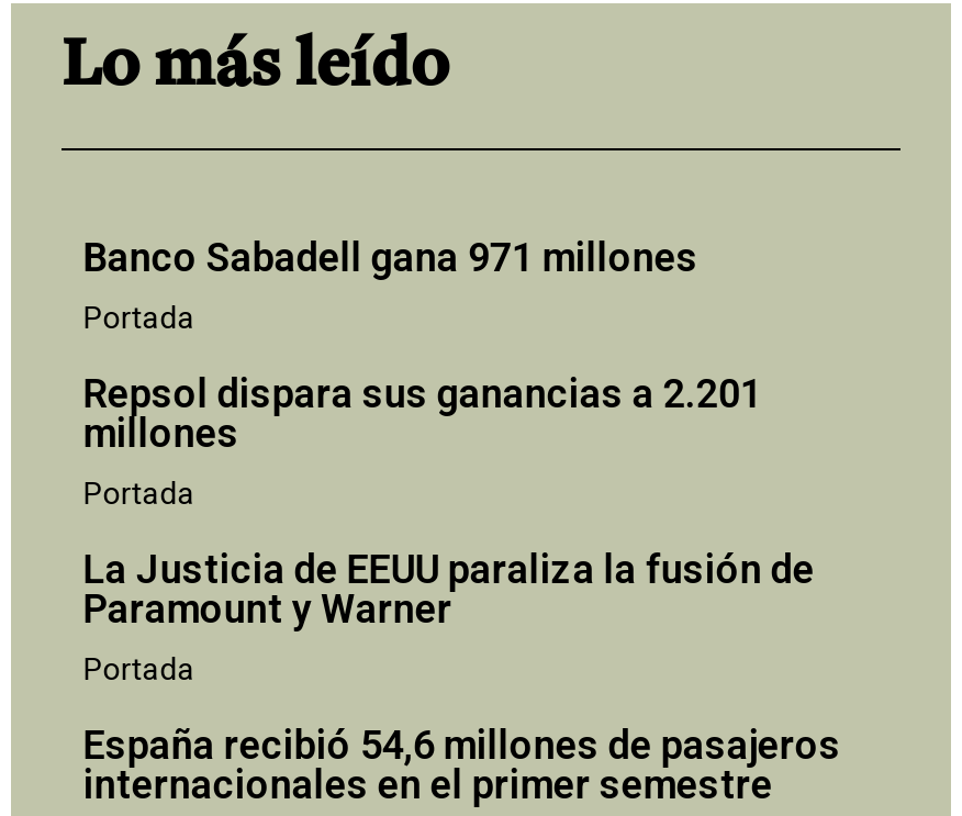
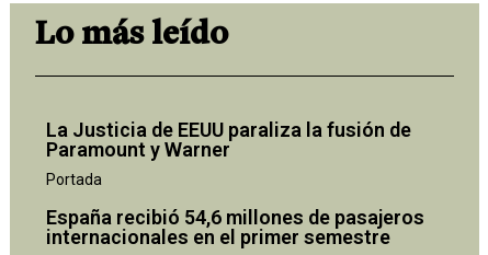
- Banco Sabadell gana 971 millones
- Portada
- Repsol dispara sus ganancias a 2.201
- millones
- Portada
